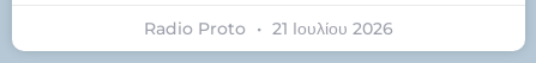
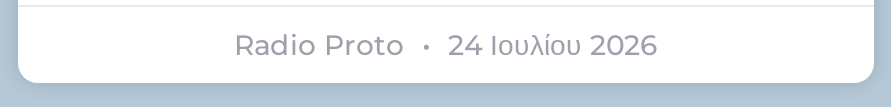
- Radio Proto 21 Ιουλίου 2026
+ Radio Proto 24 Ιουλίου 2026
